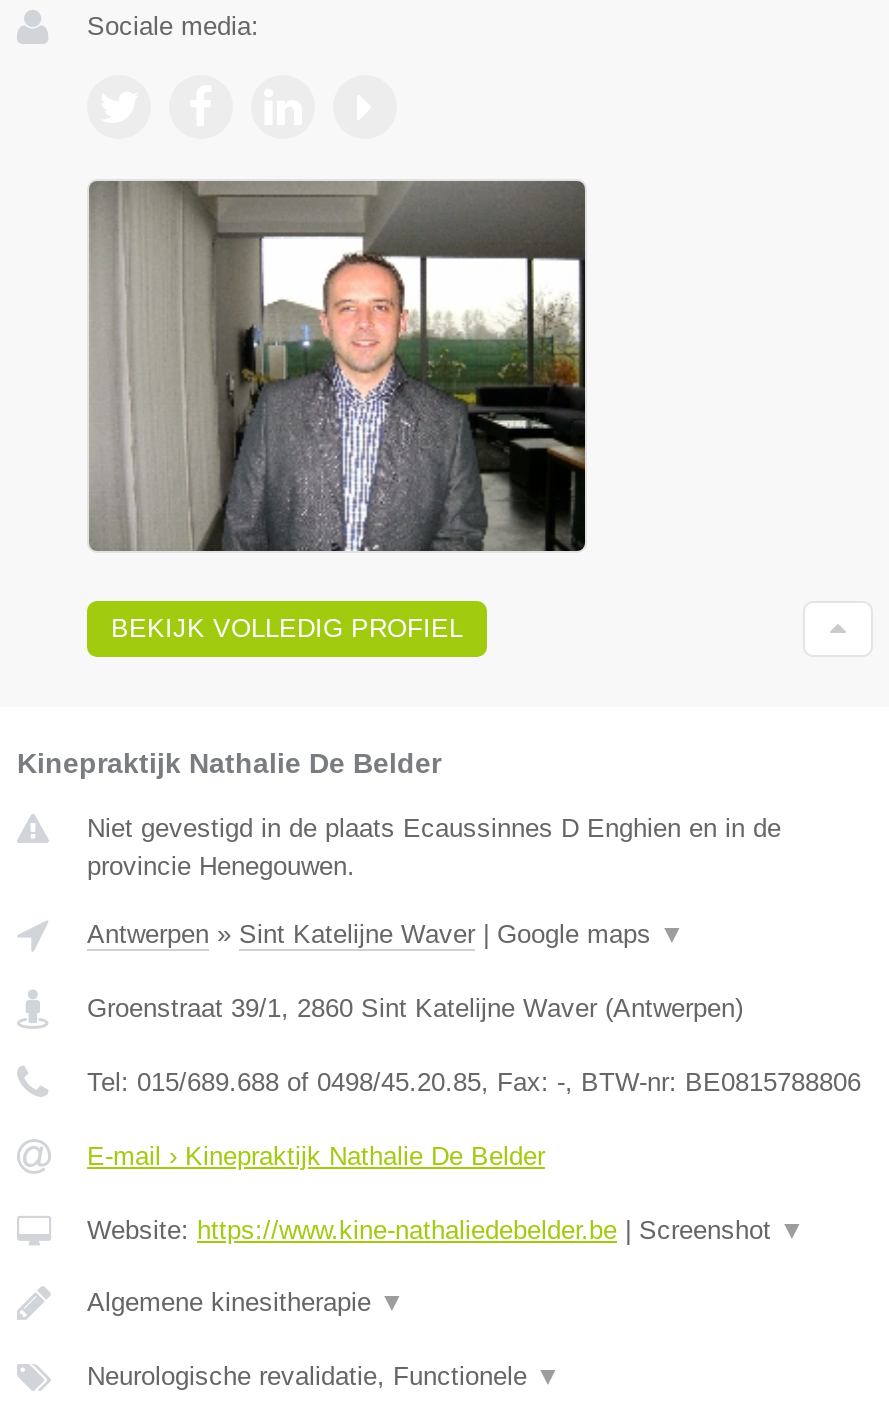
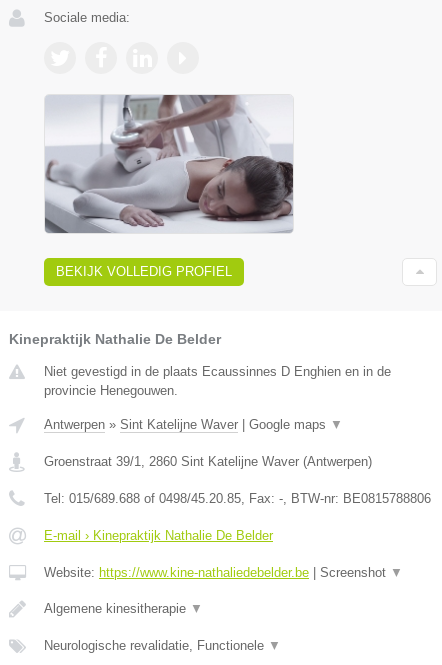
- [image]
+ [image]
